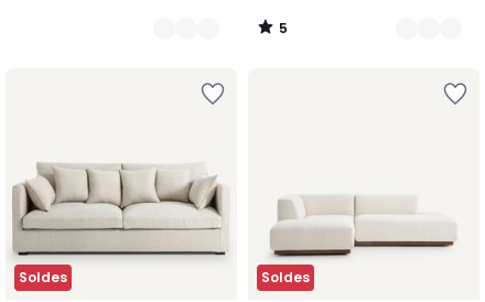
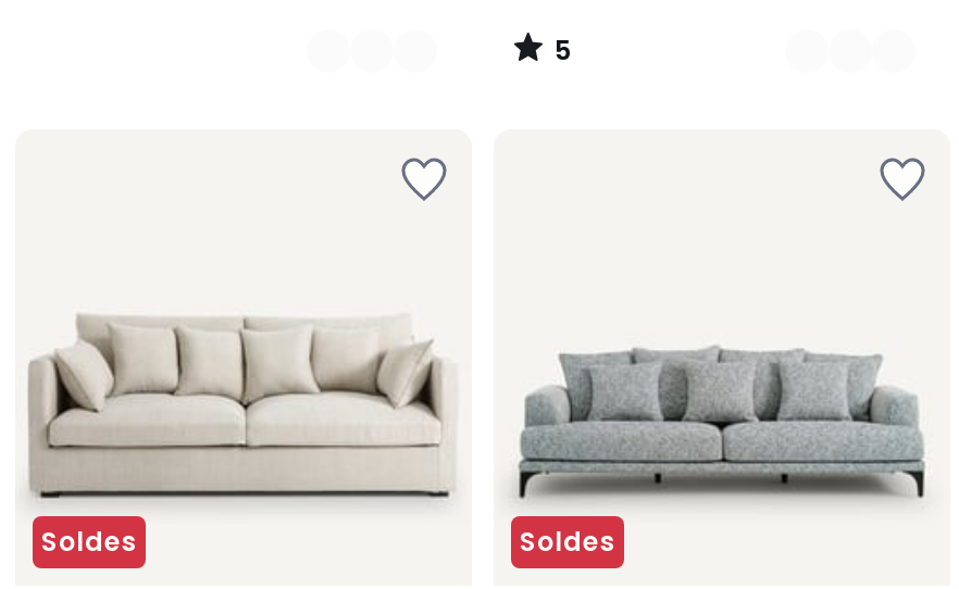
- [image]
+ [image]
